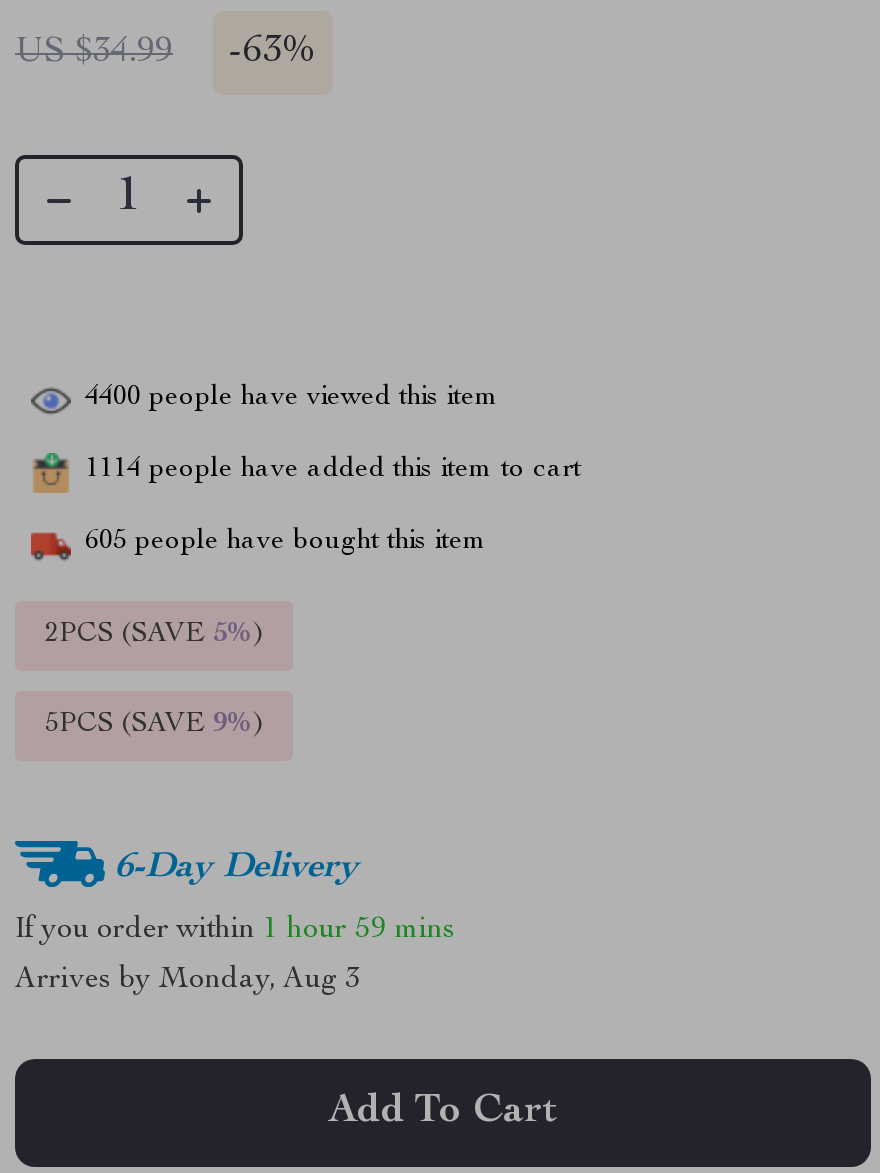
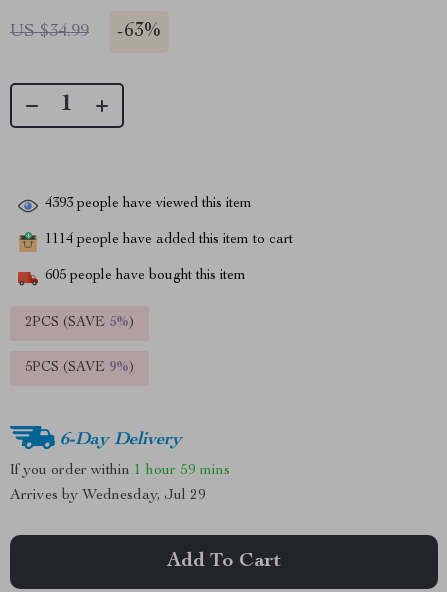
- 4400 people have viewed this item
+ 4393 people have viewed this item

- Arrives by Monday, Aug 3
+ Arrives by Wednesday, Jul 29
